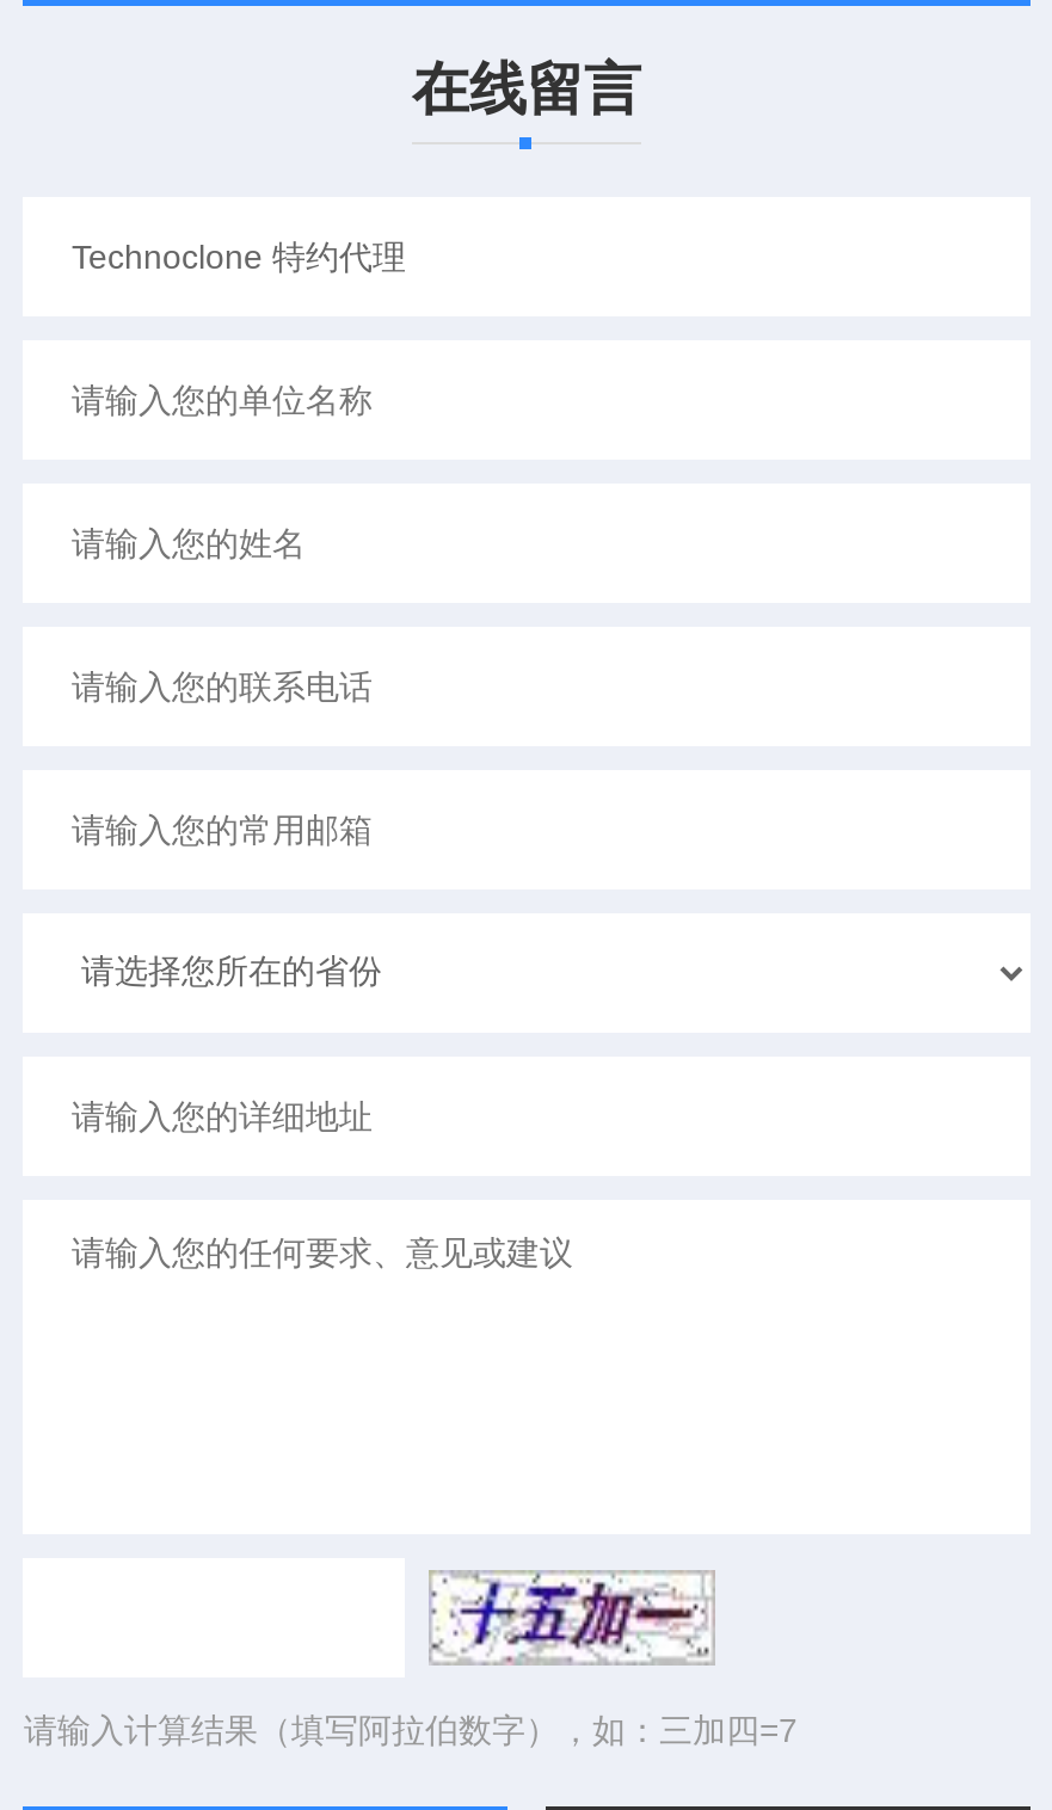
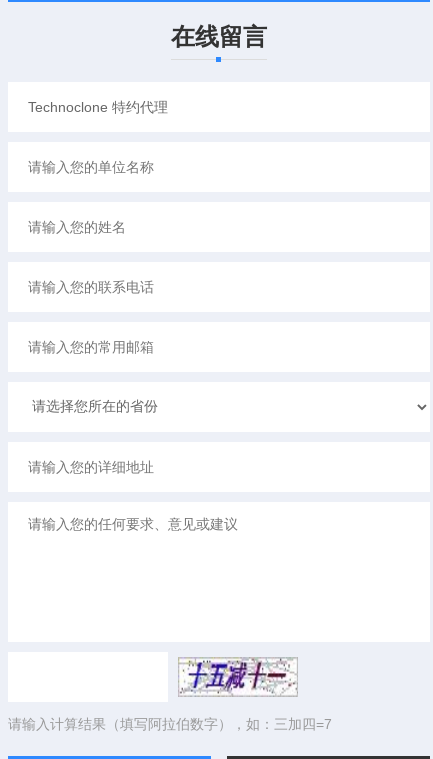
- [image]
+ [image]
